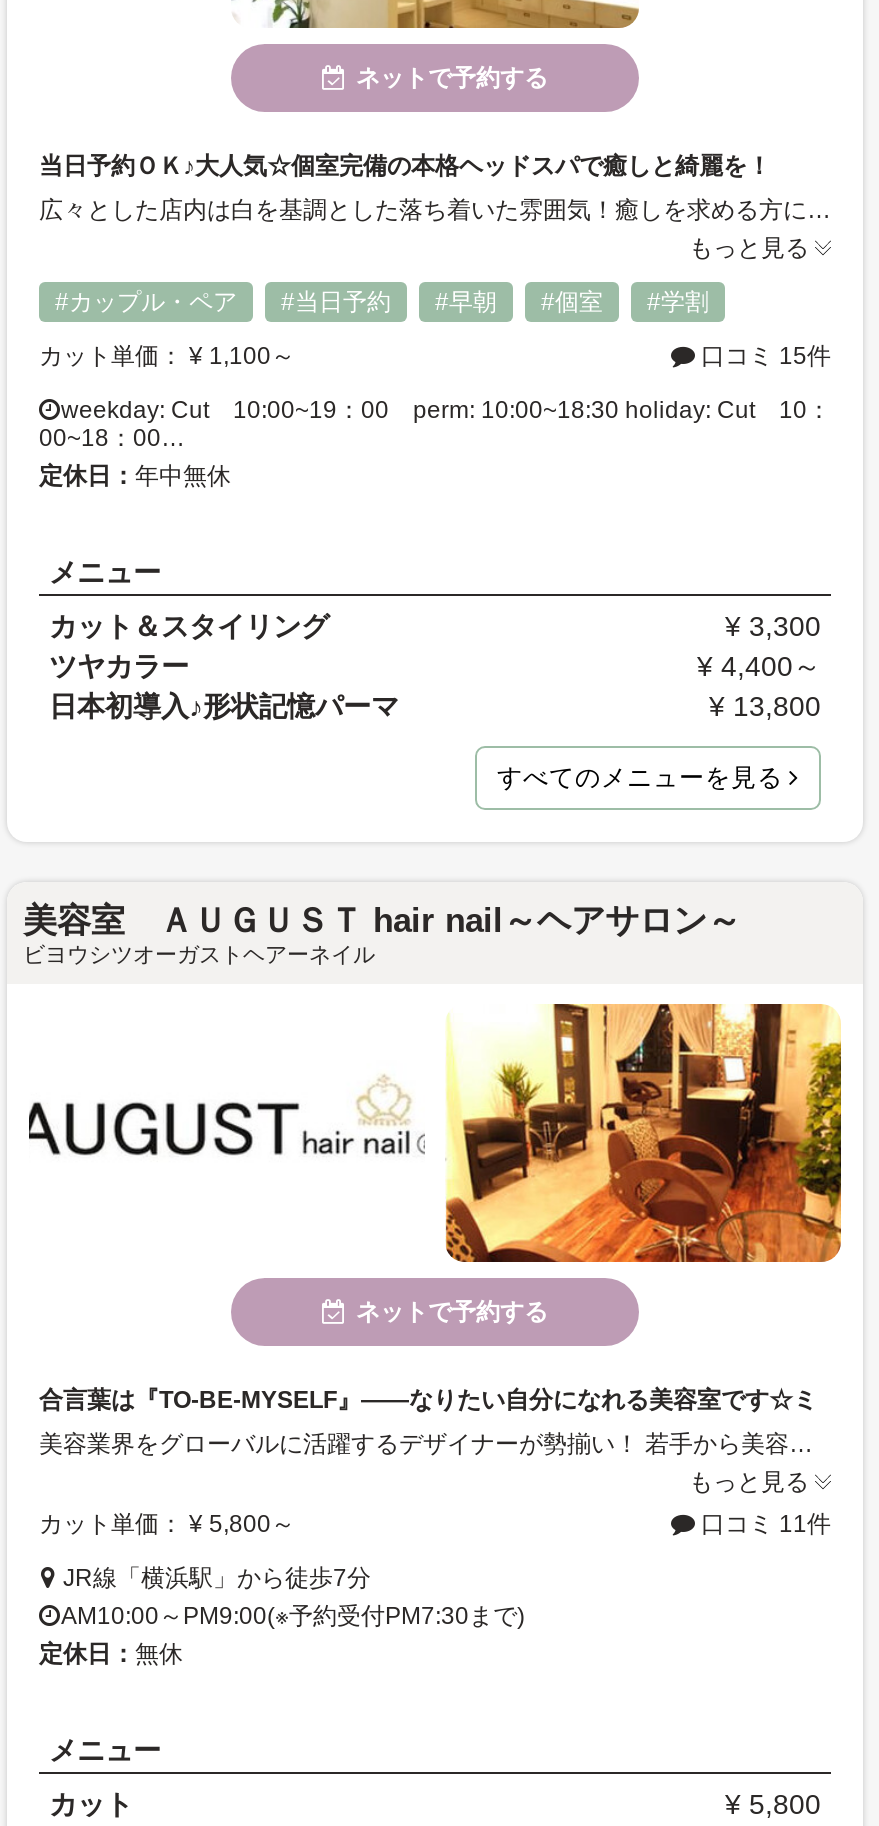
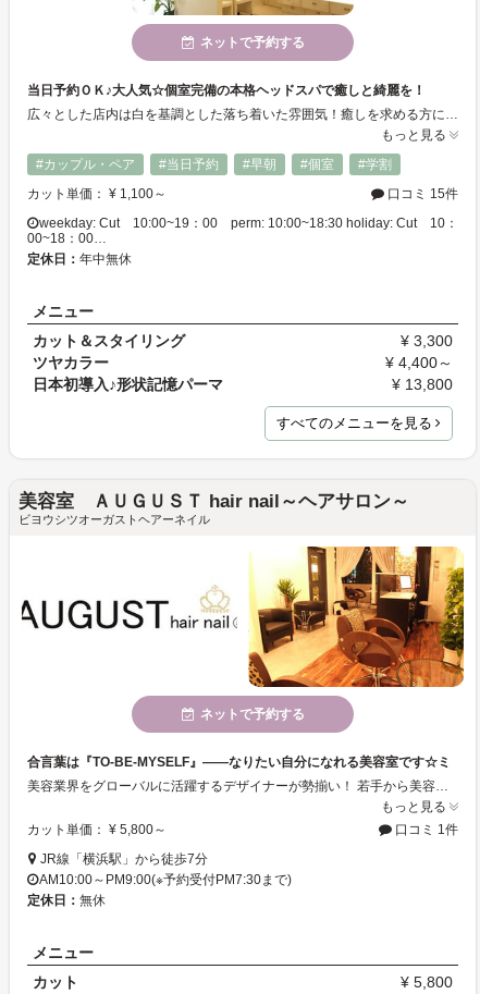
- 口コミ 11件
+ 口コミ 1件
